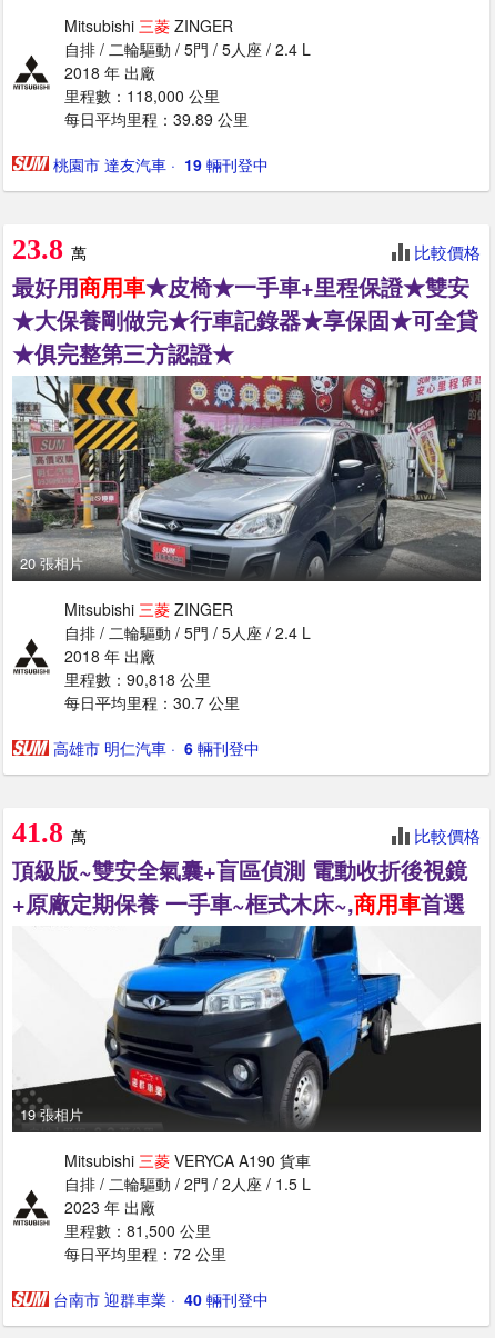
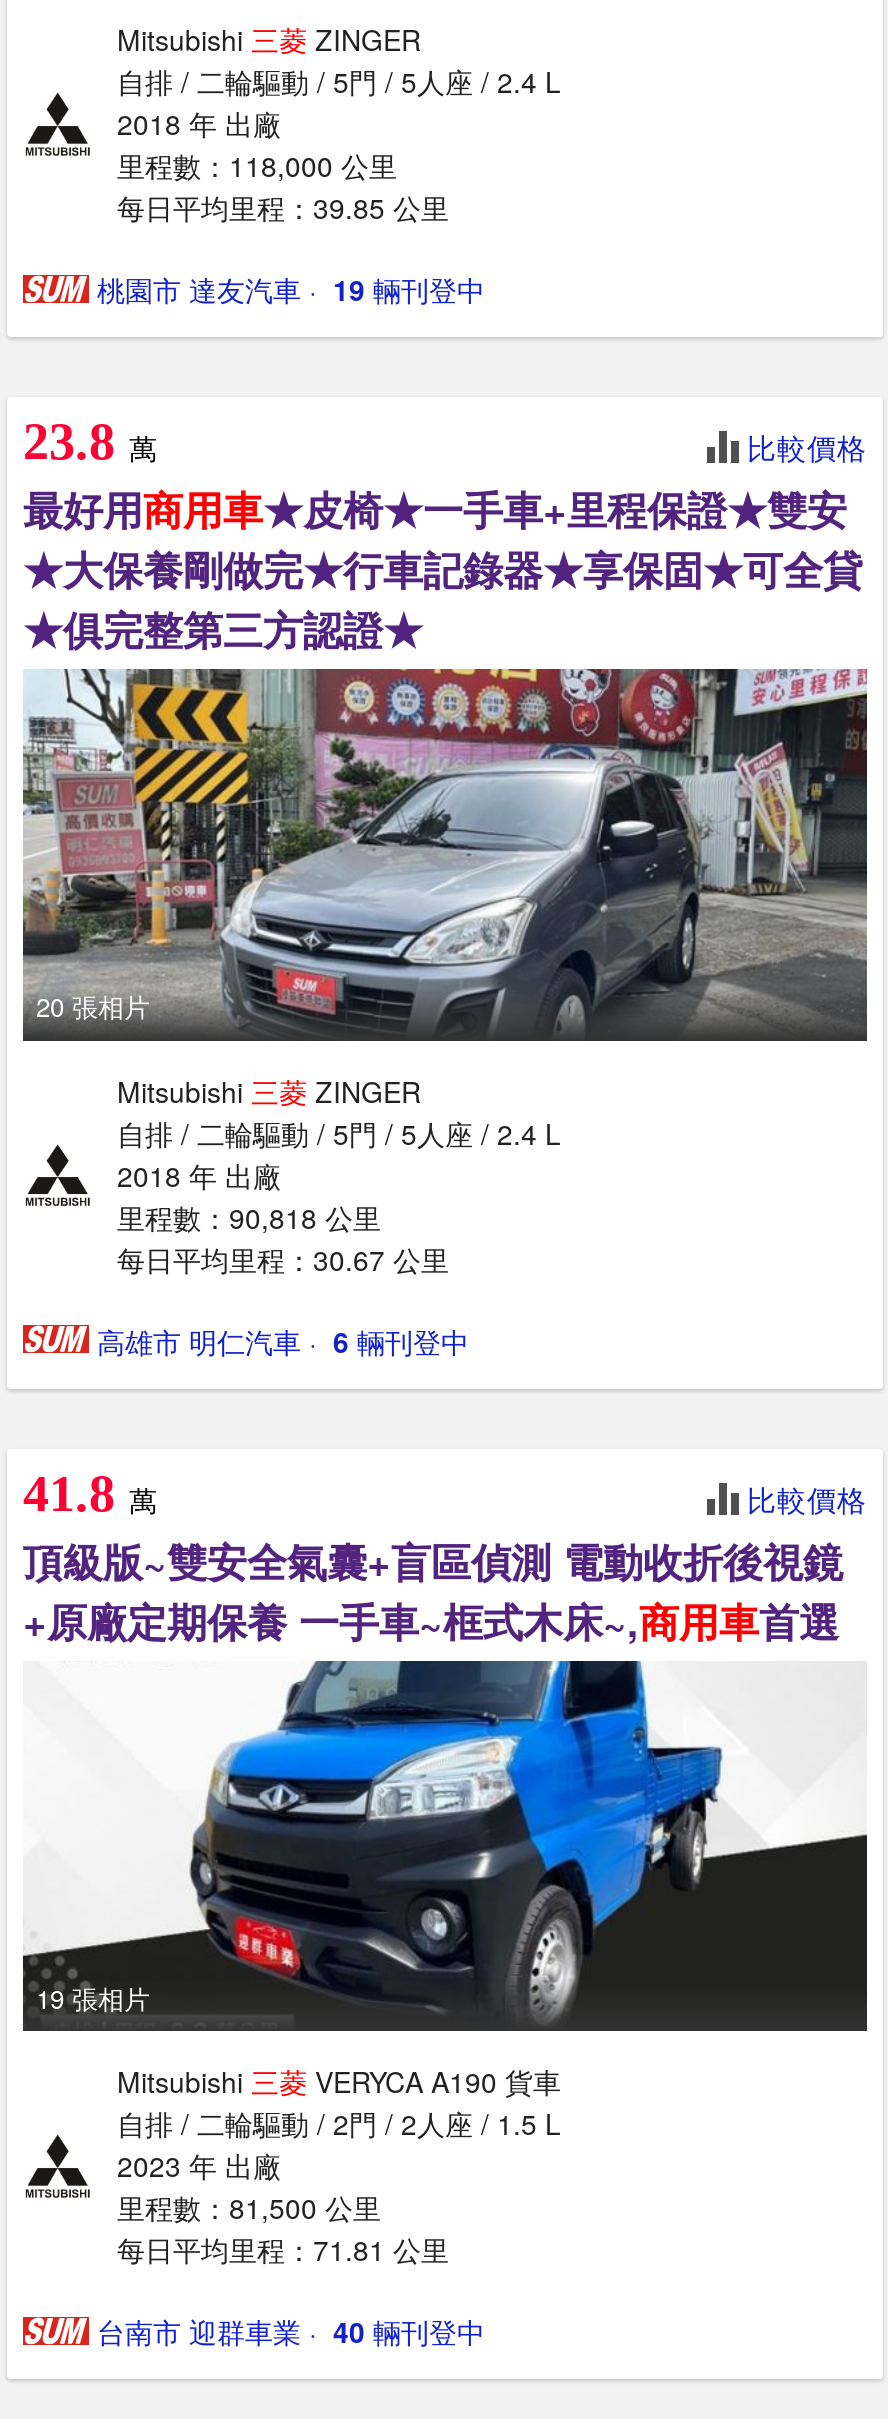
- 每日平均里程：39.89 公里
+ 每日平均里程：39.85 公里

- 每日平均里程：30.7 公里
+ 每日平均里程：30.67 公里

- 每日平均里程：72 公里
+ 每日平均里程：71.81 公里
